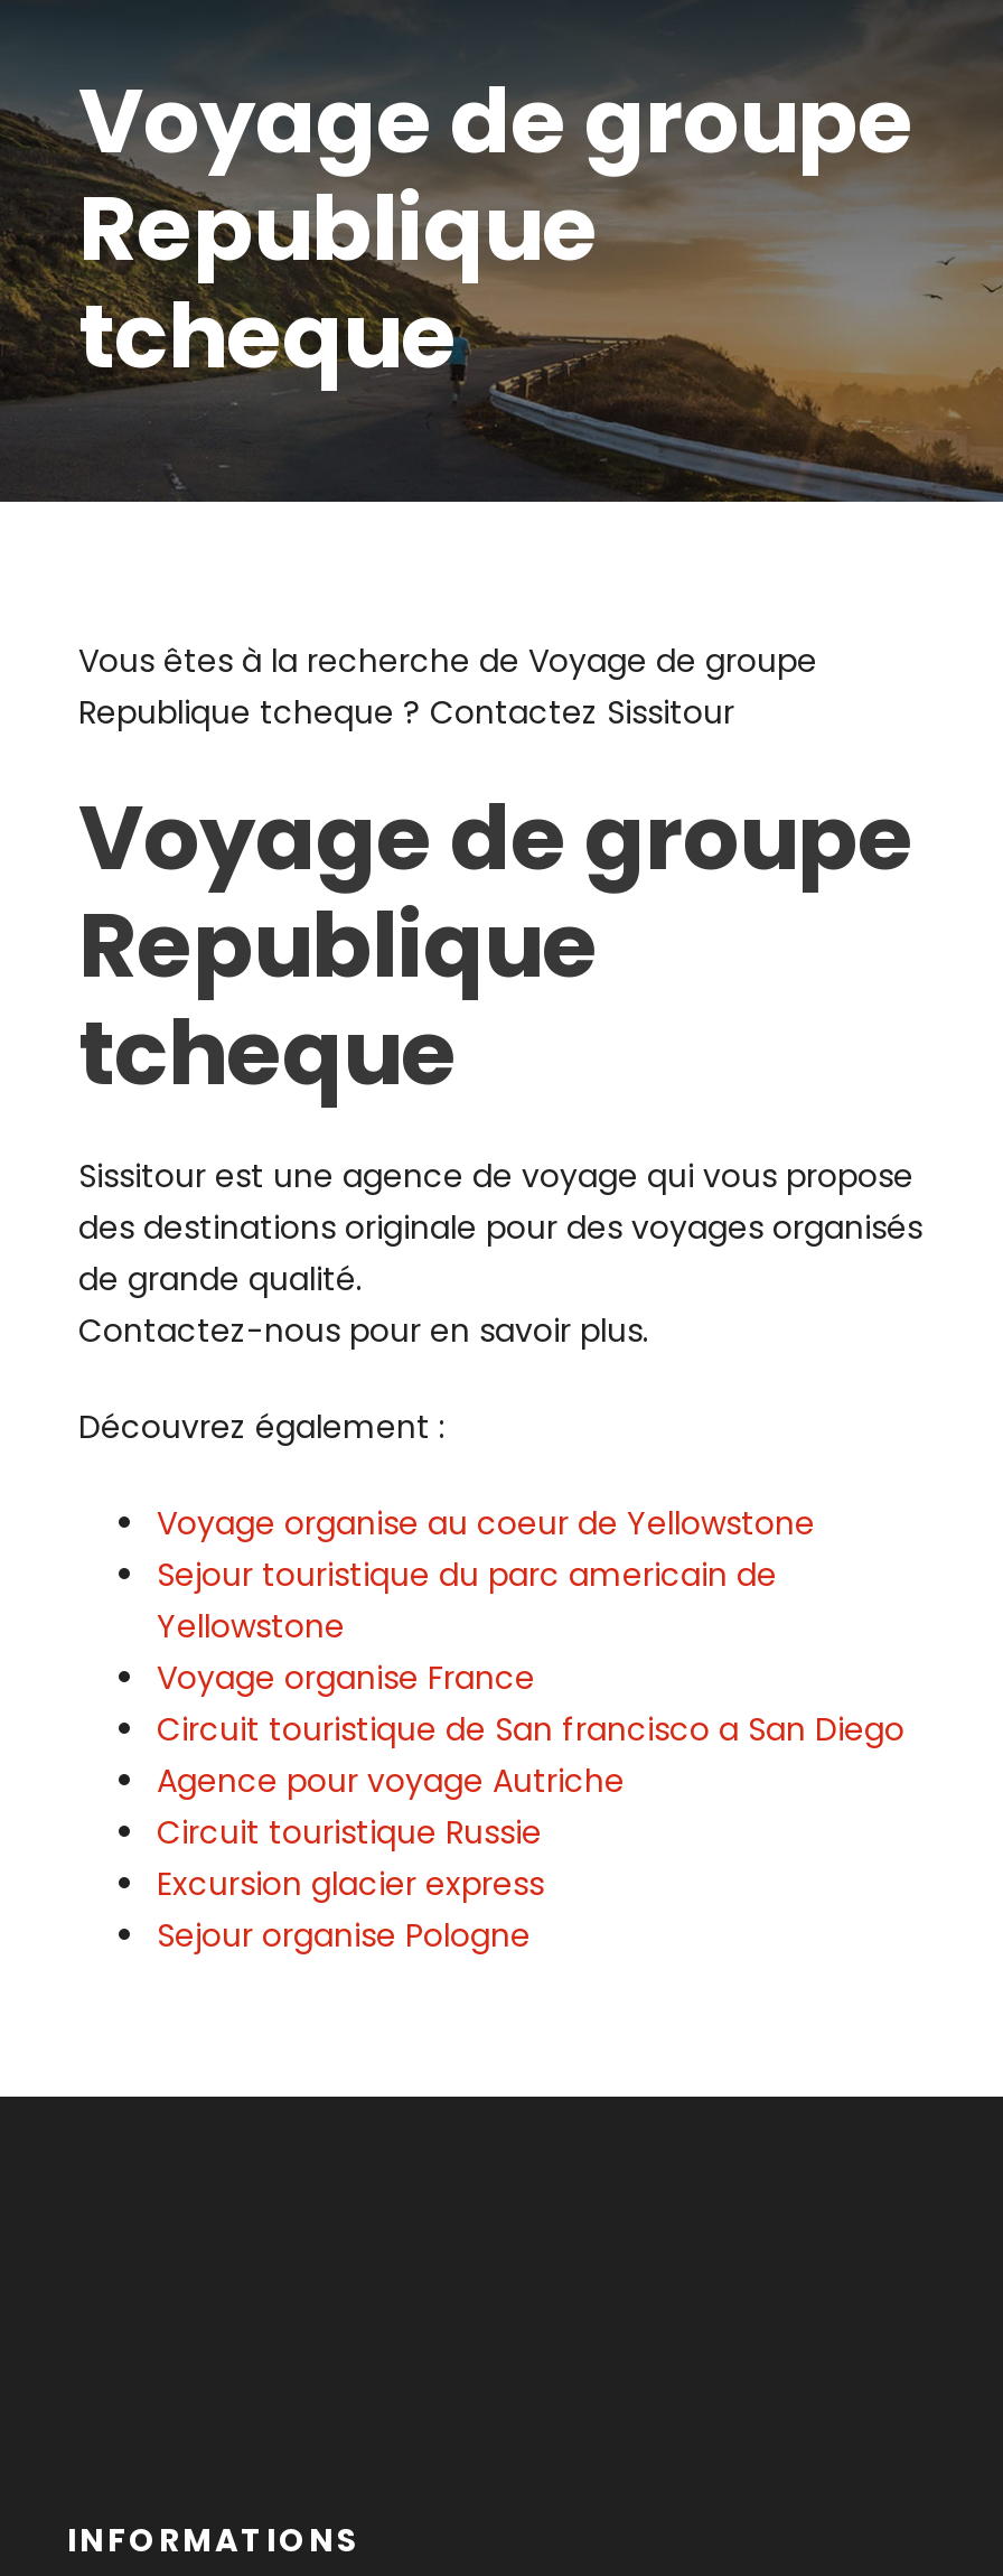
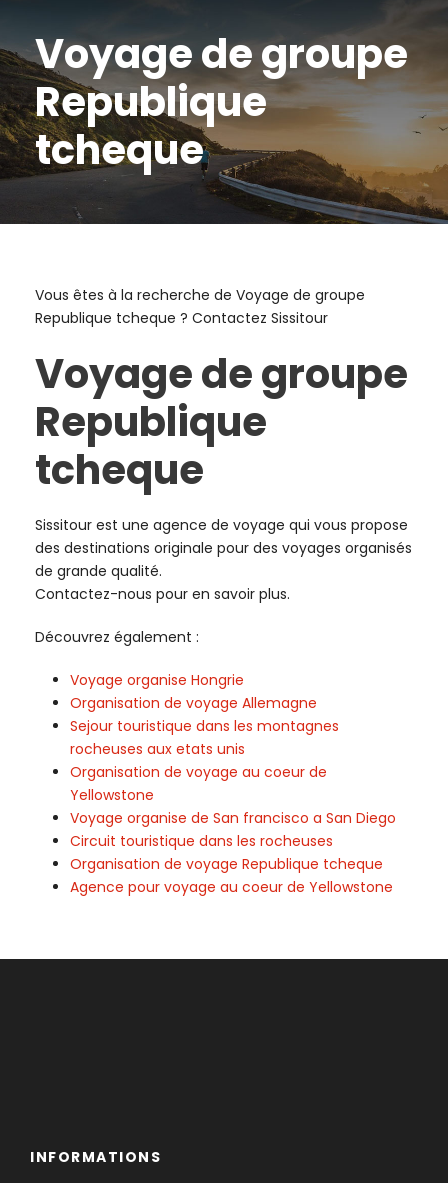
- Voyage organise au coeur de Yellowstone
- Sejour touristique du parc americain de
+ Voyage organise Hongrie
+ Organisation de voyage Allemagne
+ Sejour touristique dans les montagnes
+ rocheuses aux etats unis
+ Organisation de voyage au coeur de

moved down: Yellowstone

- Voyage organise France
- Circuit touristique de San francisco a San Diego
- Agence pour voyage Autriche
- Circuit touristique Russie
- Excursion glacier express
- Sejour organise Pologne
+ Voyage organise de San francisco a San Diego
+ Circuit touristique dans les rocheuses
+ Organisation de voyage Republique tcheque
+ Agence pour voyage au coeur de Yellowstone
